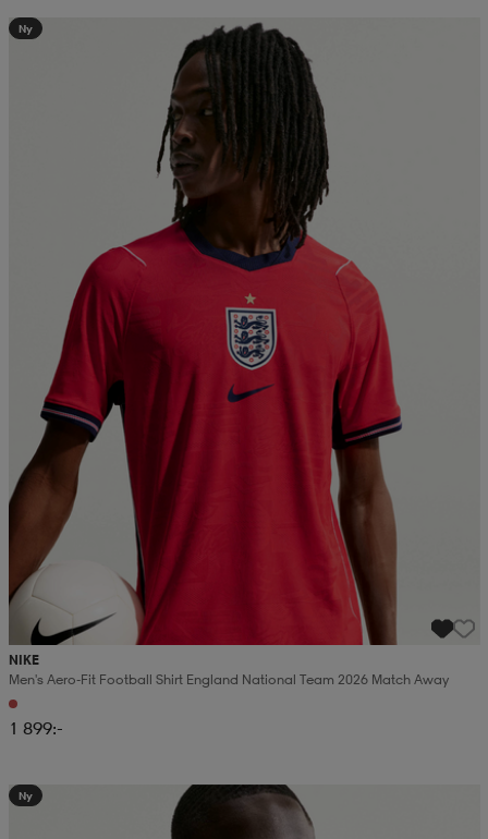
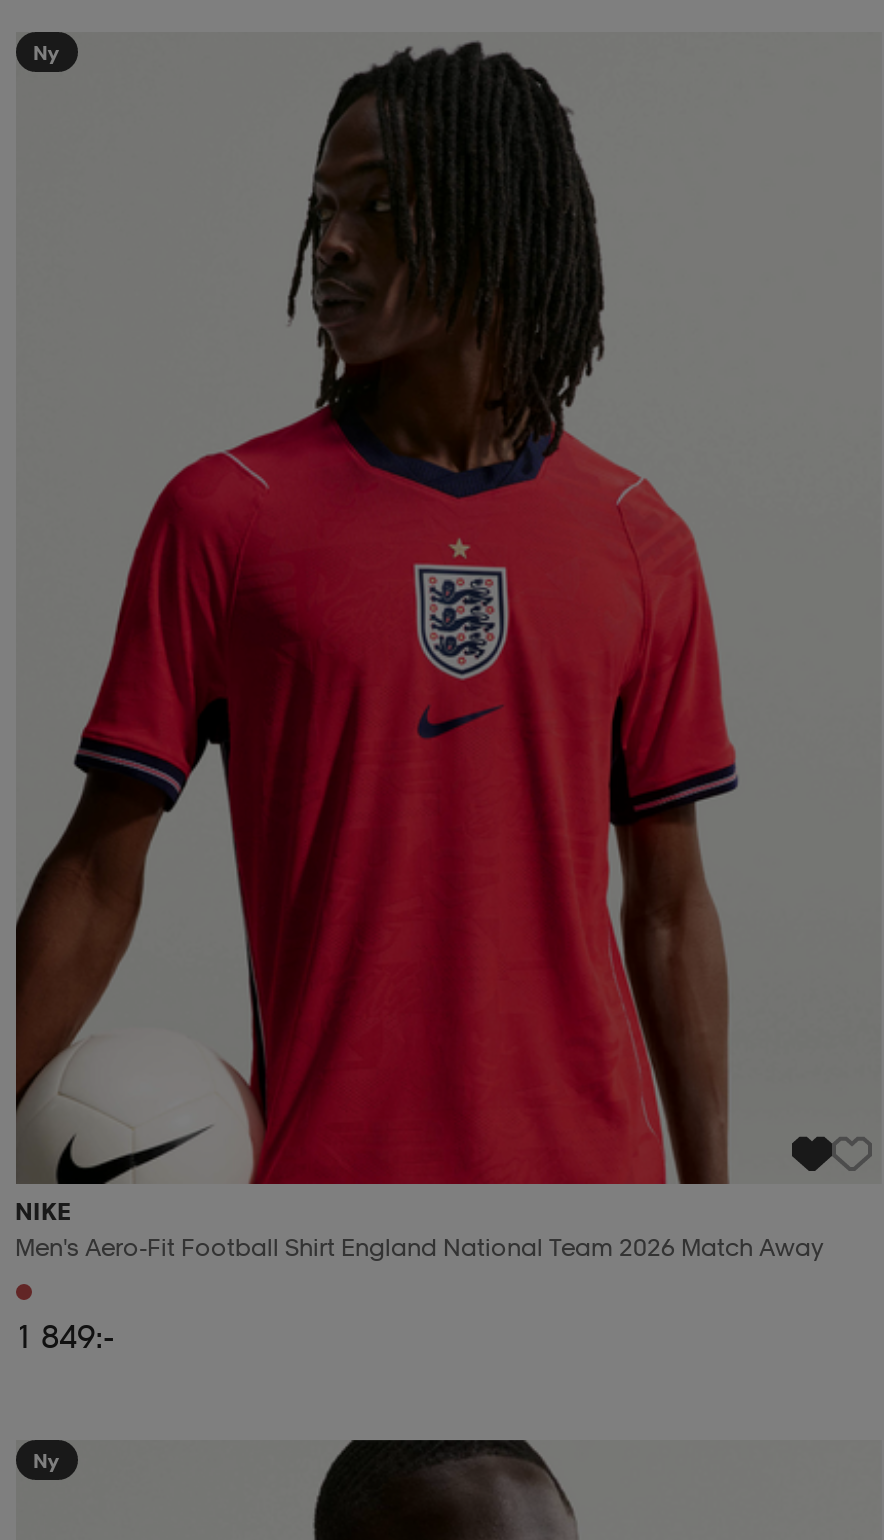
- 1 899:-
+ 1 849:-
